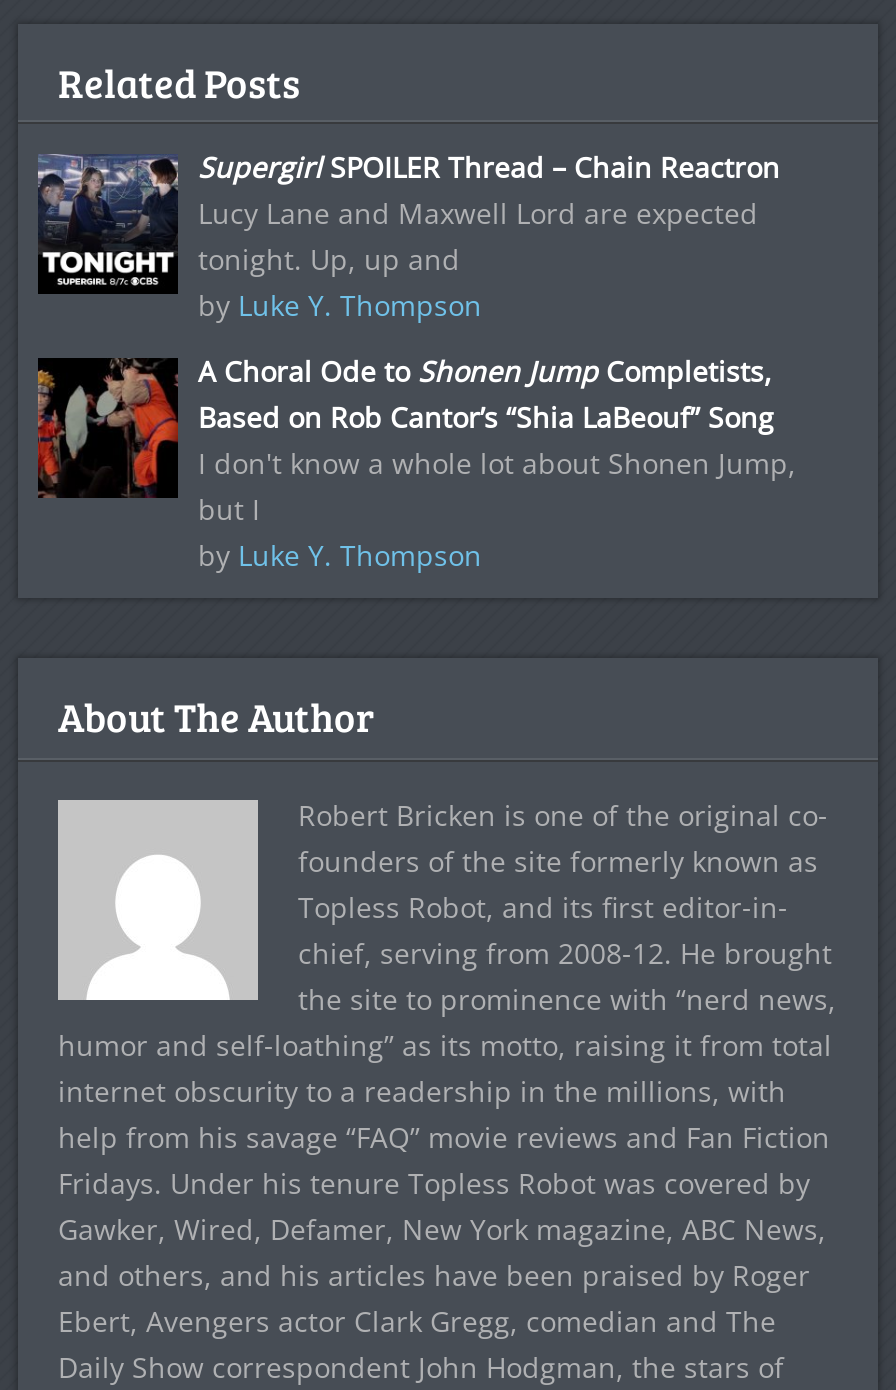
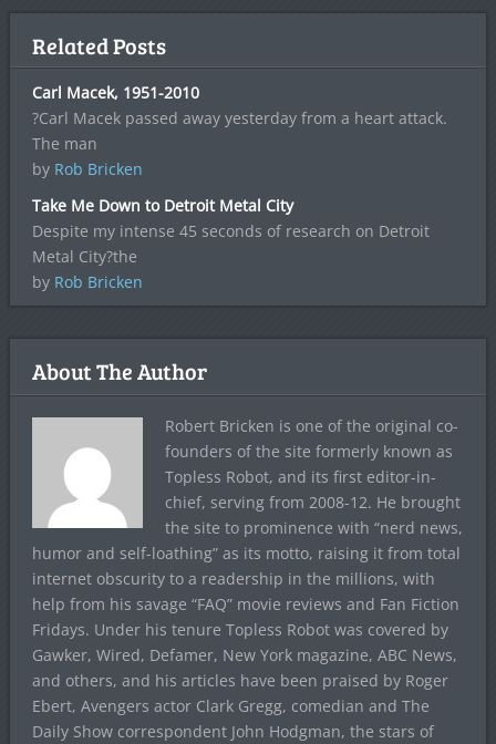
- SupergirlSPOILER Thread – Chain Reactron
- Lucy Lane and Maxwell Lord are expected
- tonight. Up, up and
- by Luke Y. Thompson
+ Carl Macek, 1951-2010
+ ?Carl Macek passed away yesterday from a heart attack.
+ The man
+ by Rob Bricken

- A Choral Ode to Shonen Jump Completists,
- Based on Rob Cantor’s “Shia LaBeouf” Song
- I don't know a whole lot about Shonen Jump,
- but I
- by Luke Y. Thompson
+ Take Me Down to Detroit Metal City
+ Despite my intense 45 seconds of research on Detroit
+ Metal City?the
+ by Rob Bricken
